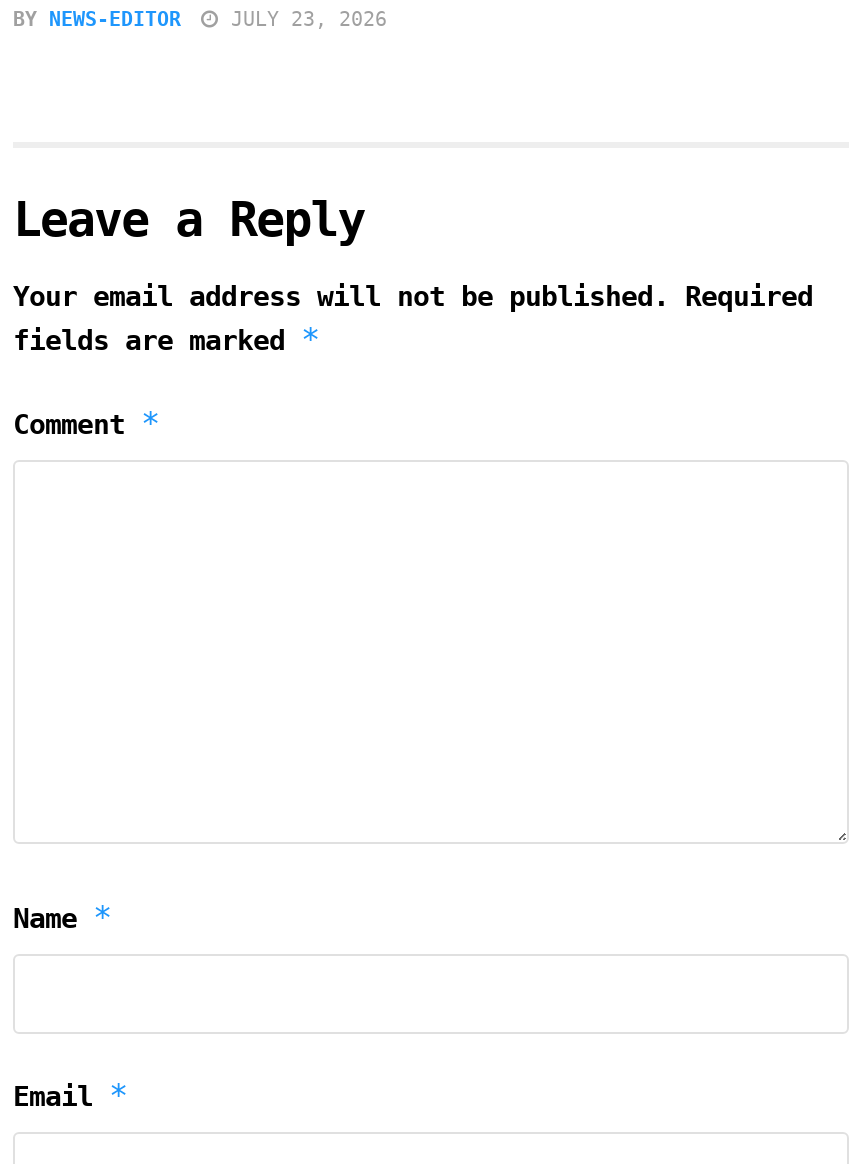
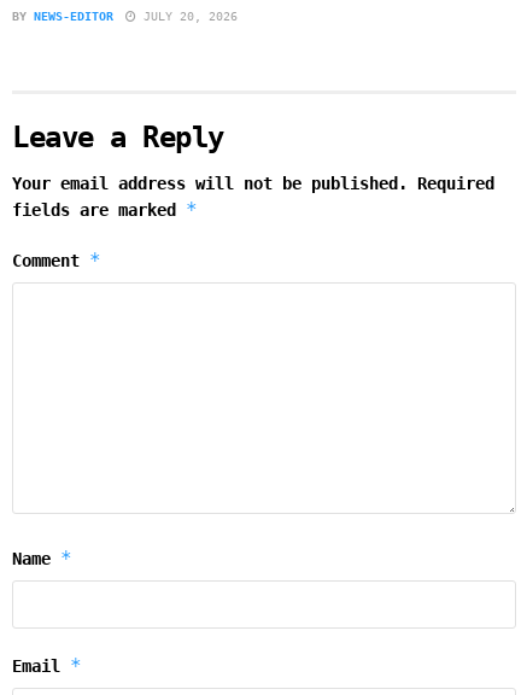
- BY NEWS-EDITOR JULY 23, 2026
+ BY NEWS-EDITOR JULY 20, 2026
